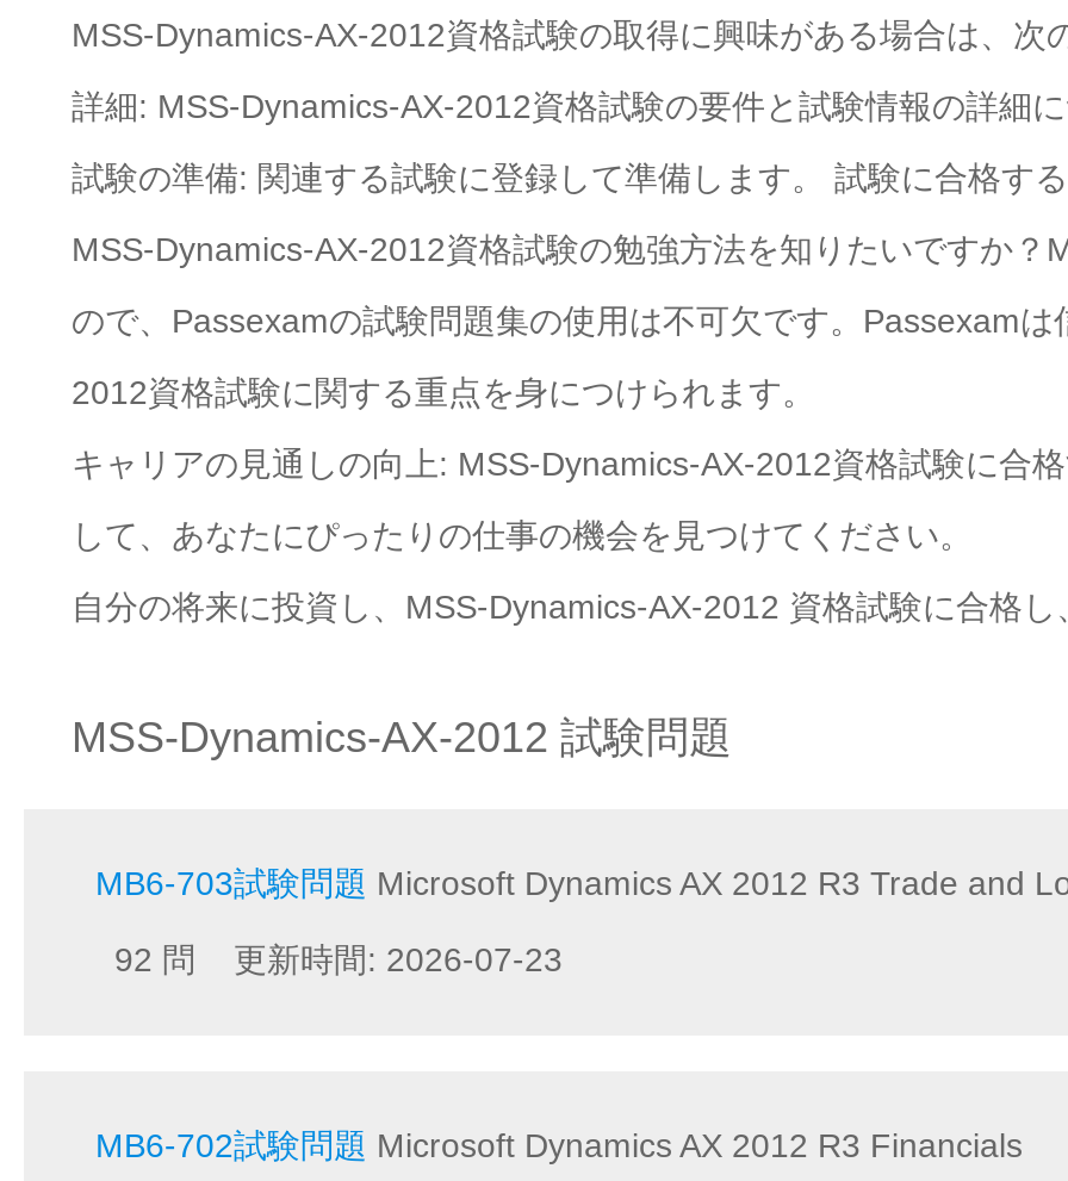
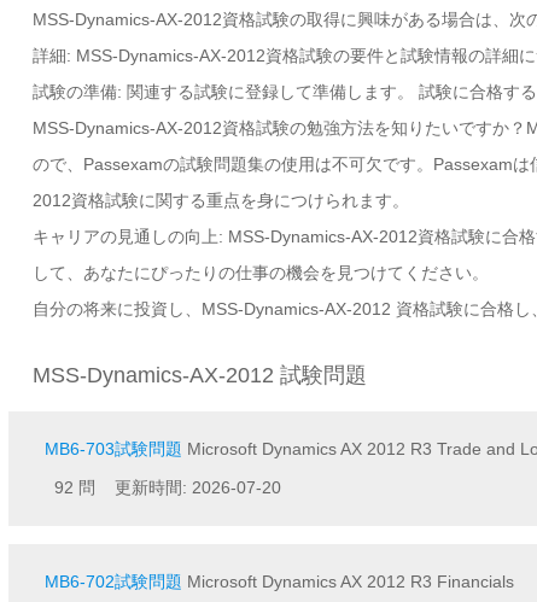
- 92 問 更新時間: 2026-07-23
+ 92 問 更新時間: 2026-07-20
